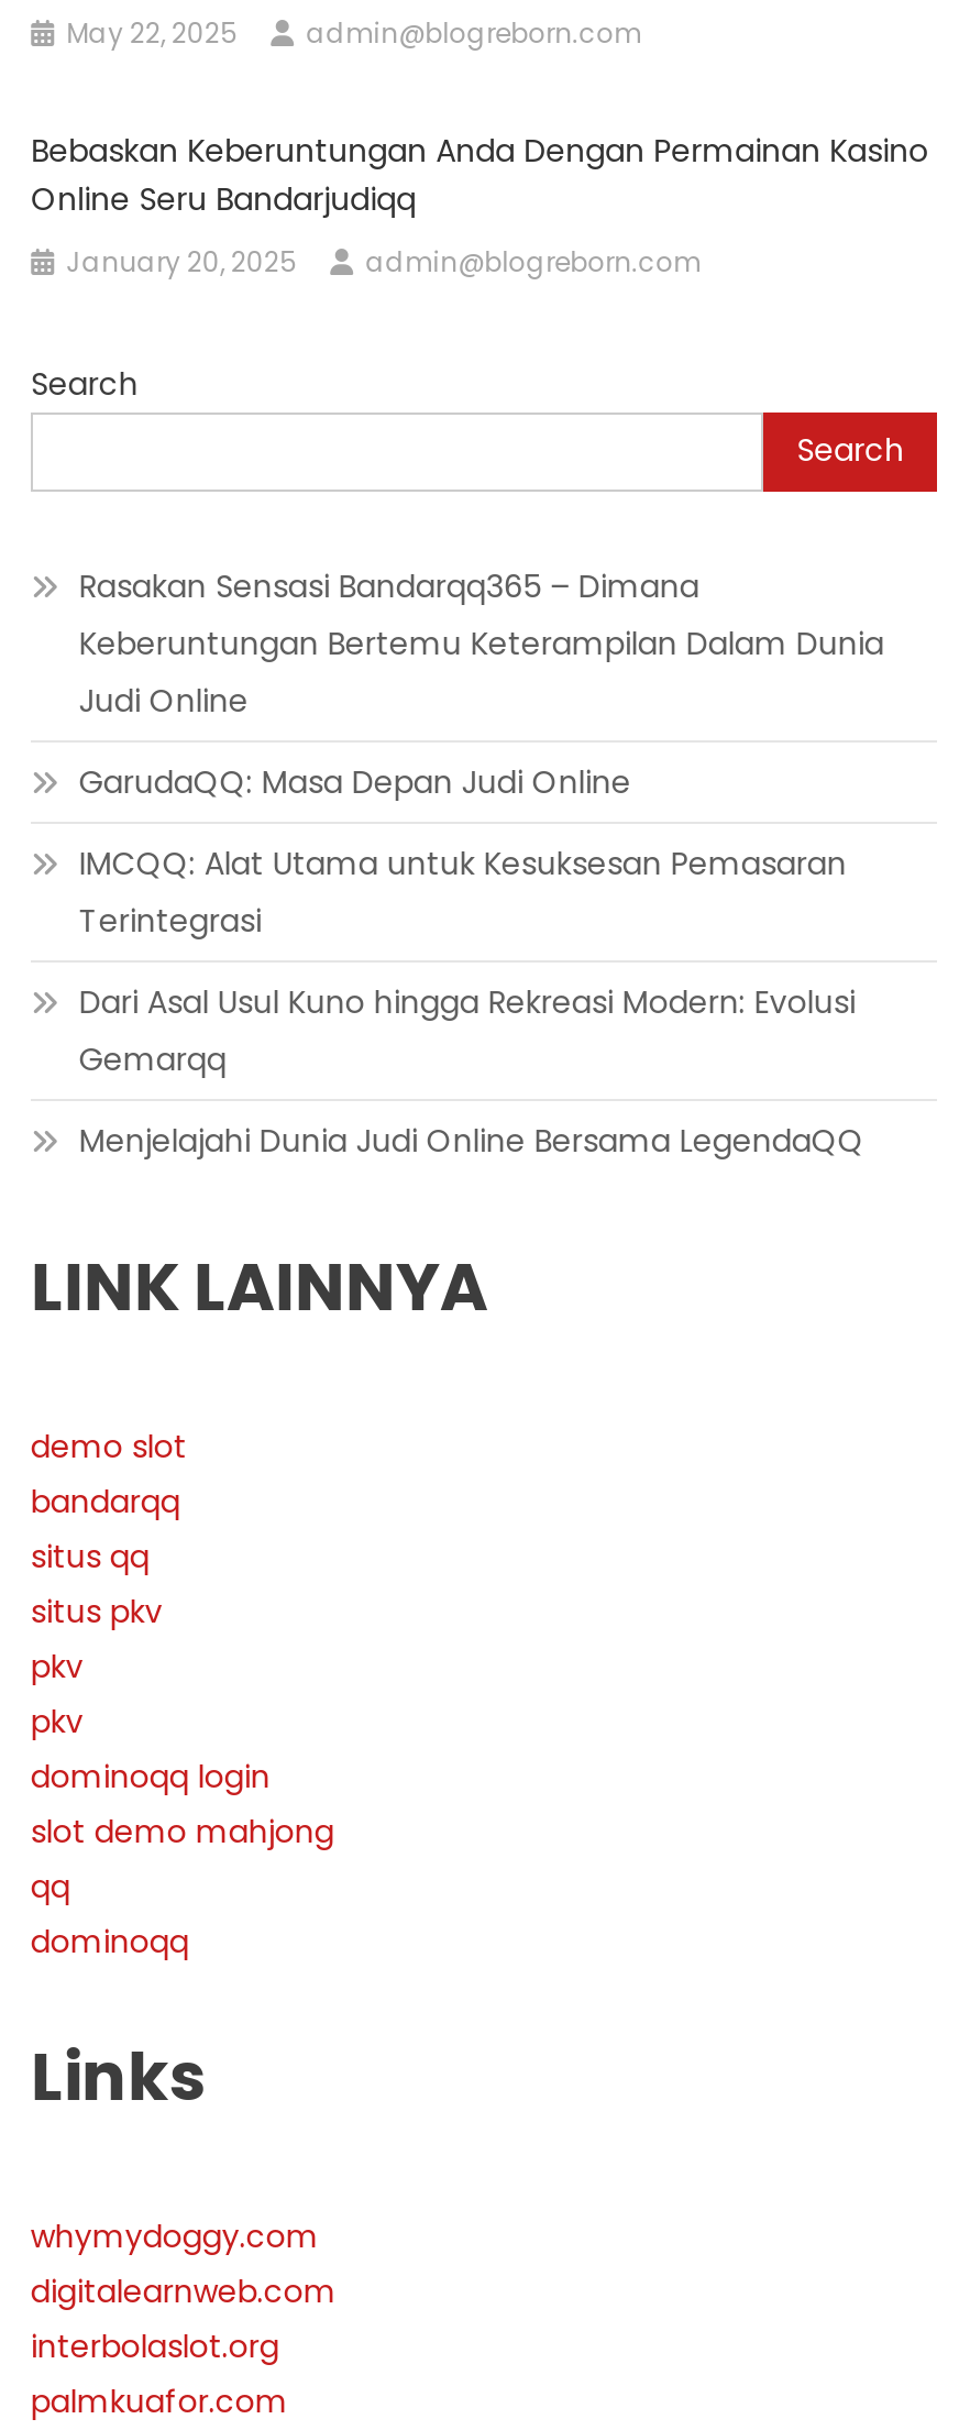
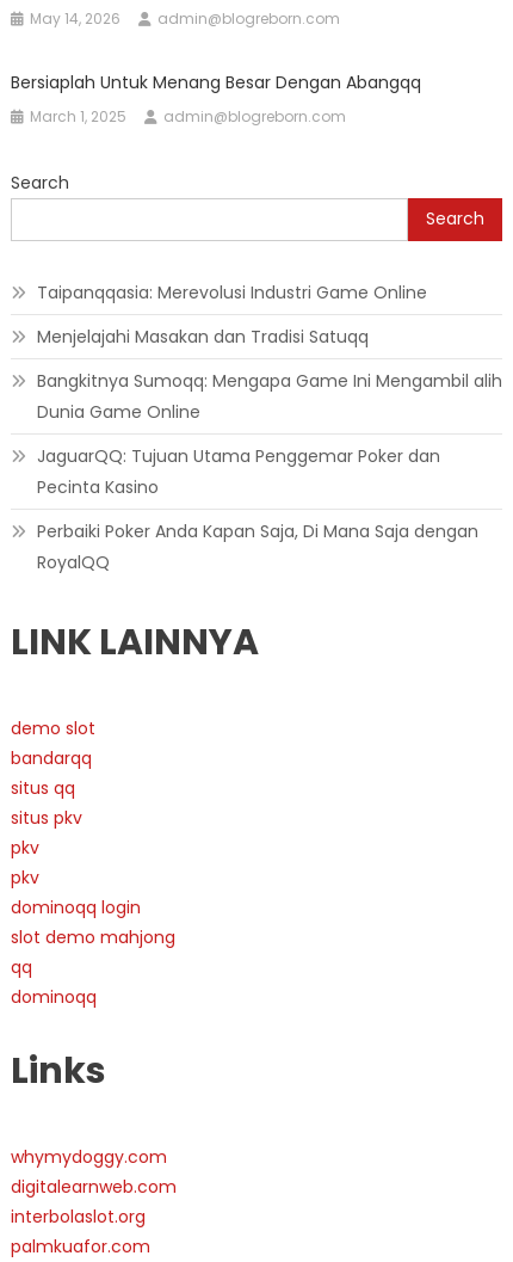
- May 22, 2025 admin@blogreborn.com
+ May 14, 2026 admin@blogreborn.com

- Bebaskan Keberuntungan Anda Dengan Permainan Kasino
- Online Seru Bandarjudiqq
+ Bersiaplah Untuk Menang Besar Dengan Abangqq

- January 20, 2025 admin@blogreborn.com
+ March 1, 2025 admin@blogreborn.com

- Rasakan Sensasi Bandarqq365 – Dimana
- Keberuntungan Bertemu Keterampilan Dalam Dunia
- Judi Online
+ Taipanqqasia: Merevolusi Industri Game Online

- GarudaQQ: Masa Depan Judi Online
+ Menjelajahi Masakan dan Tradisi Satuqq

- IMCQQ: Alat Utama untuk Kesuksesan Pemasaran
- Terintegrasi
+ Bangkitnya Sumoqq: Mengapa Game Ini Mengambil alih
+ Dunia Game Online

- Dari Asal Usul Kuno hingga Rekreasi Modern: Evolusi
- Gemarqq
+ JaguarQQ: Tujuan Utama Penggemar Poker dan
+ Pecinta Kasino

- Menjelajahi Dunia Judi Online Bersama LegendaQQ
+ Perbaiki Poker Anda Kapan Saja, Di Mana Saja dengan
+ RoyalQQ
